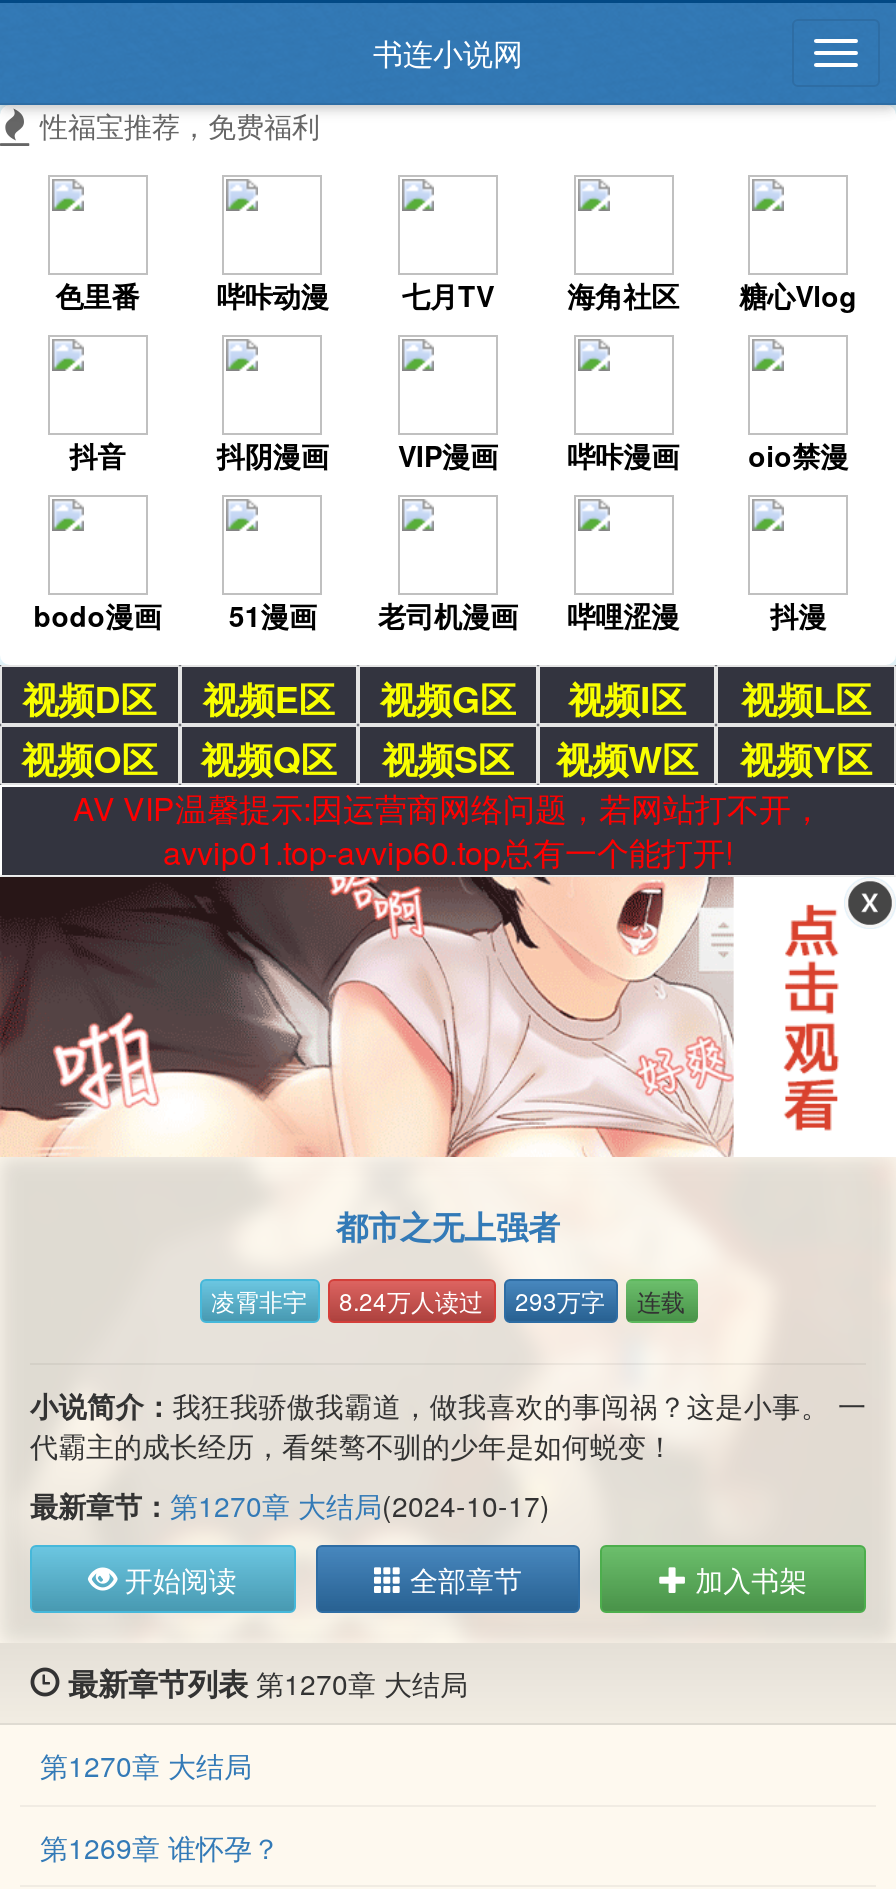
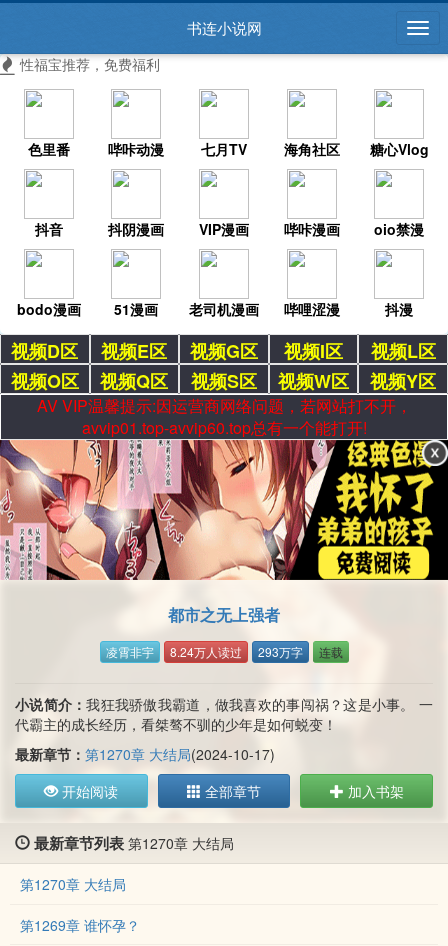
- [image]
+ [image]
